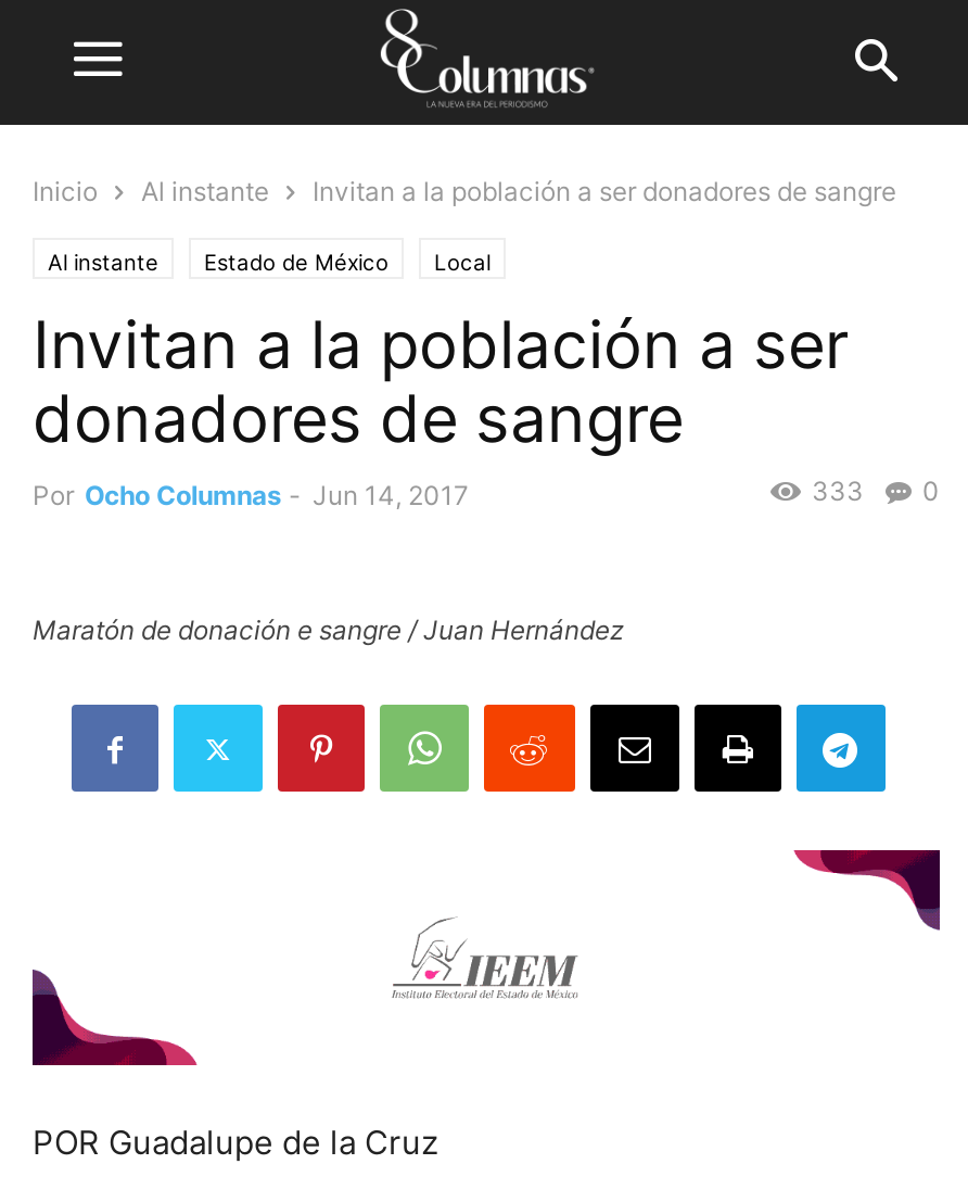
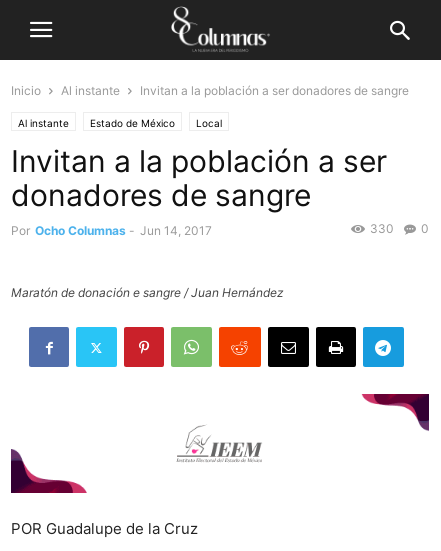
- 333 0
+ 330 0
